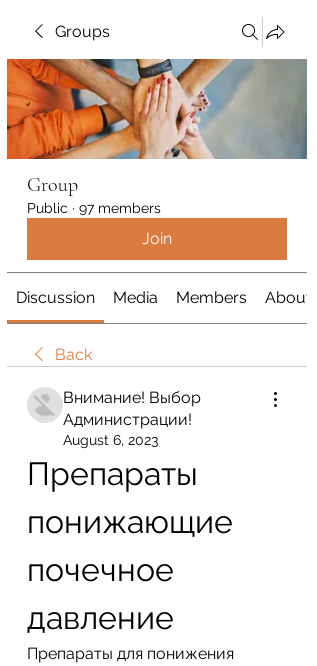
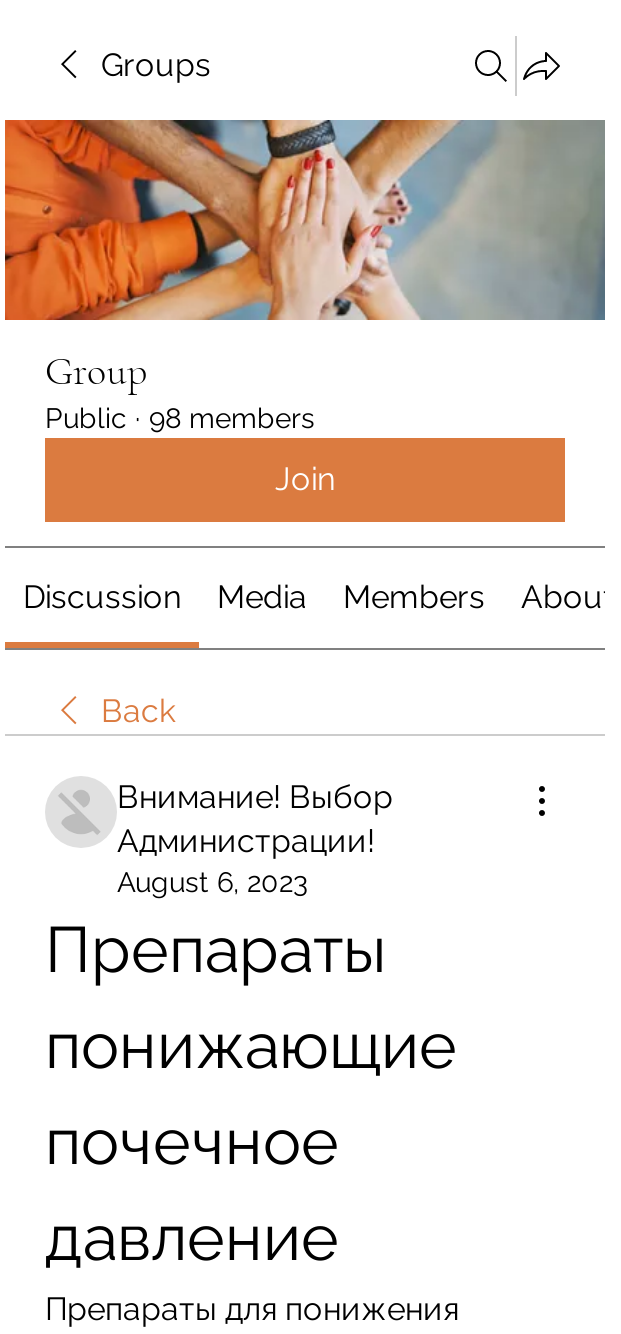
- Public · 97 members
+ Public · 98 members
